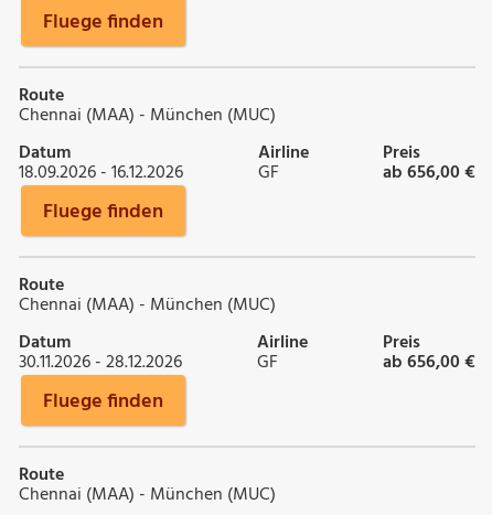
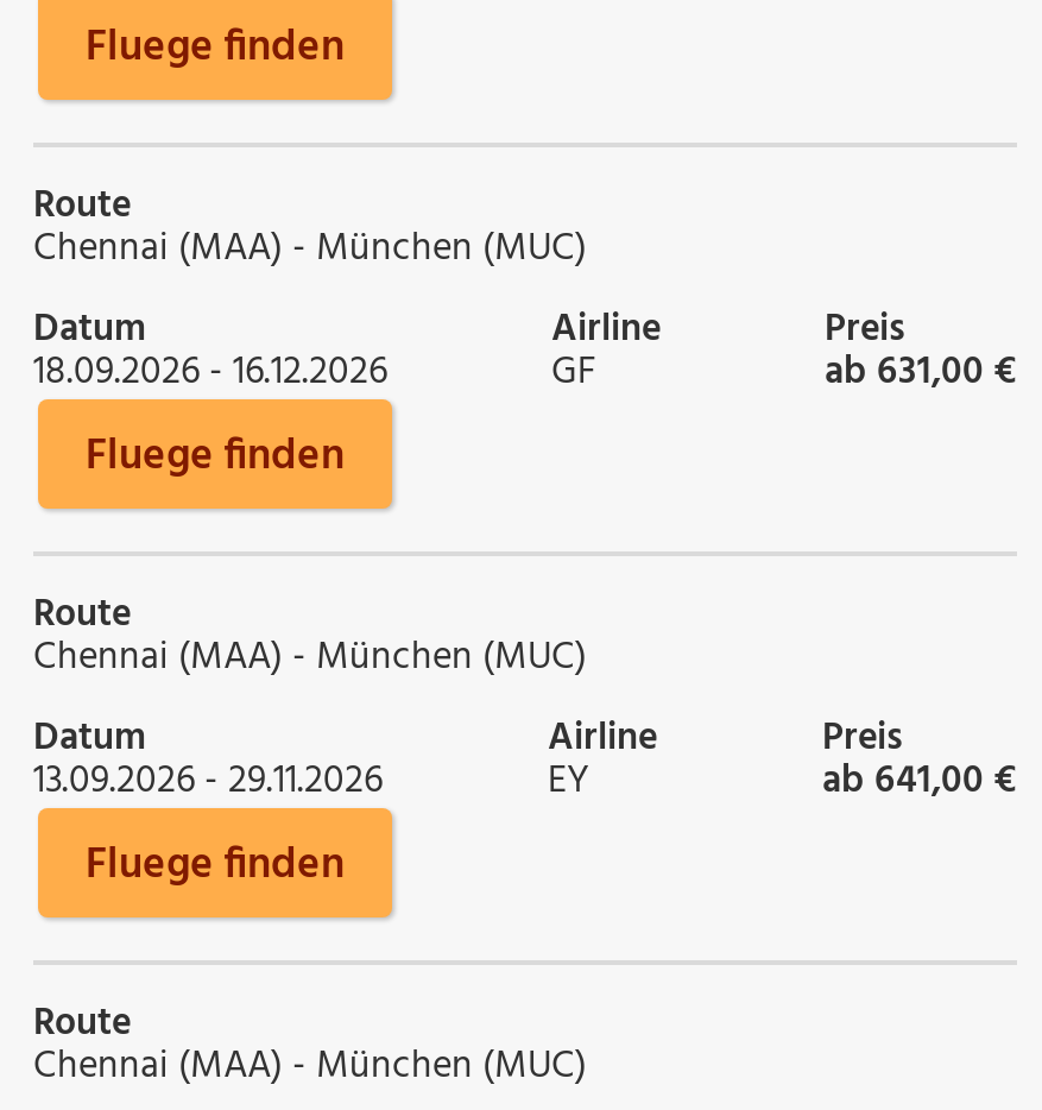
- ab 656,00 €
+ ab 631,00 €

- 30.11.2026 - 28.12.2026
+ 13.09.2026 - 29.11.2026

- GF
+ EY

- ab 656,00 €
+ ab 641,00 €
